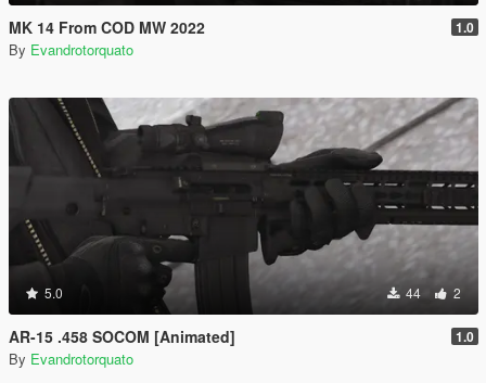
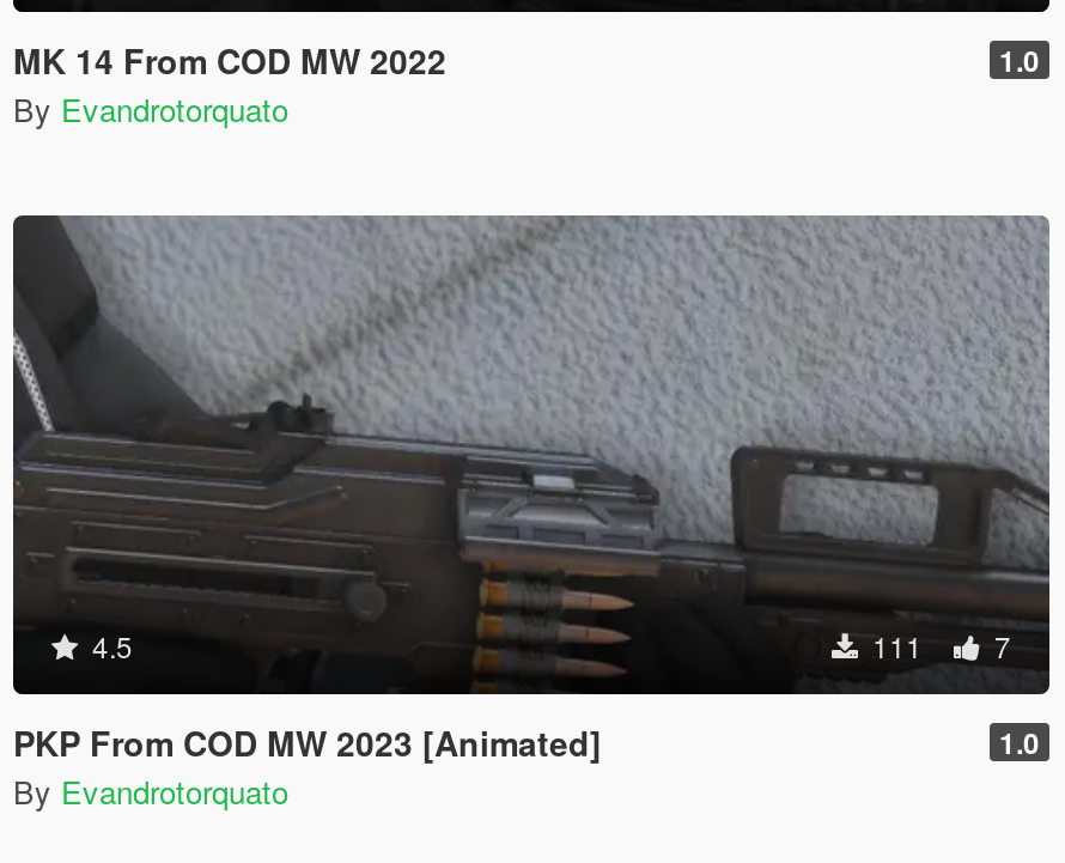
- [image]
- 5.0
- 44
- 2
+ [image]
+ 4.5
+ 111
+ 7

- AR-15 .458 SOCOM [Animated]
+ PKP From COD MW 2023 [Animated]
